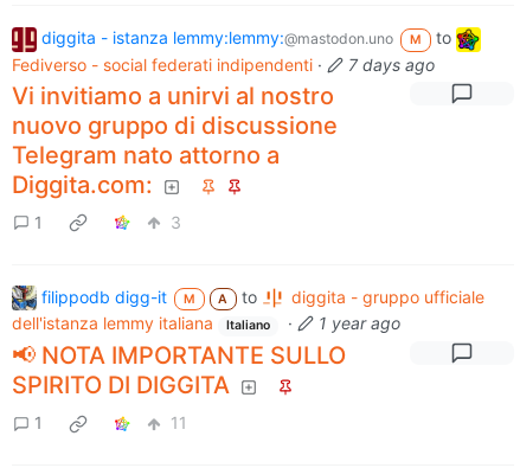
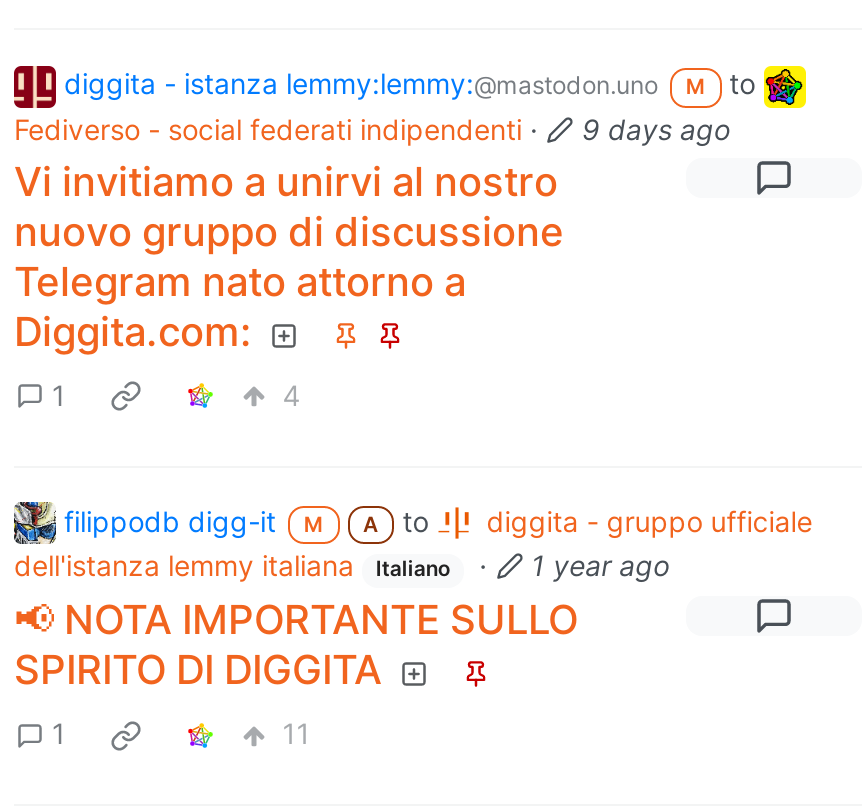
- Fediverso - social federati indipendenti · 7 days ago
+ Fediverso - social federati indipendenti · 9 days ago

- 3
+ 4
